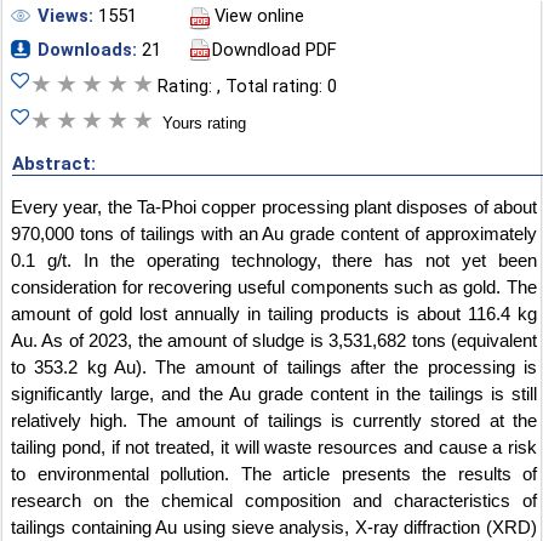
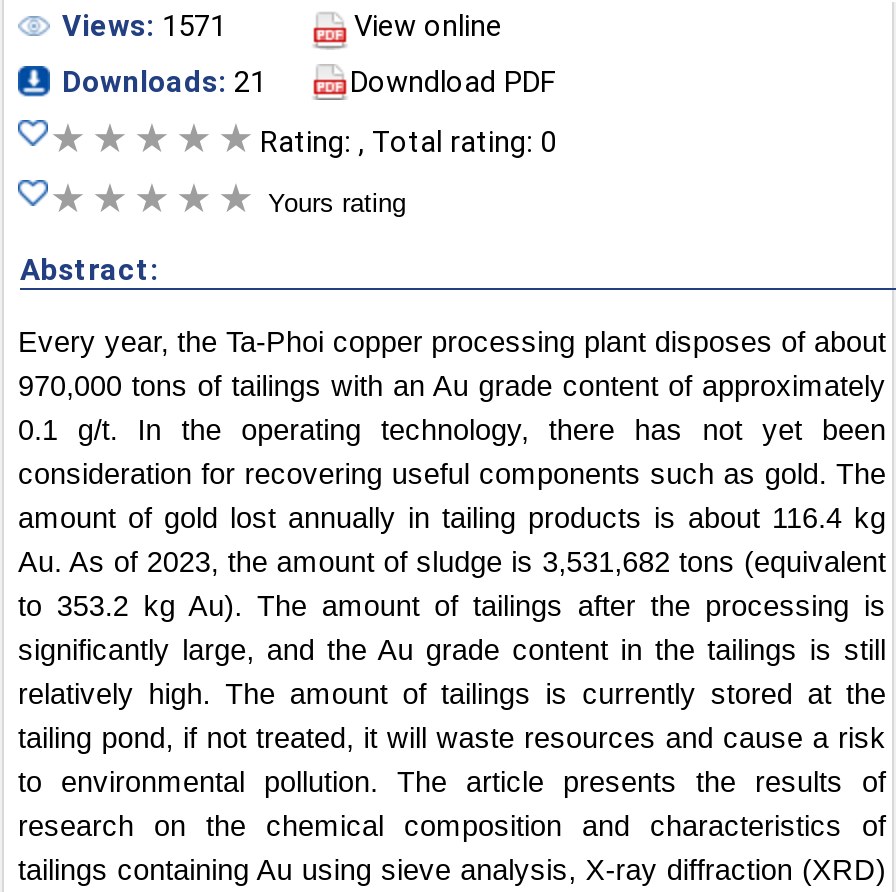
- Views: 1551
+ Views: 1571
